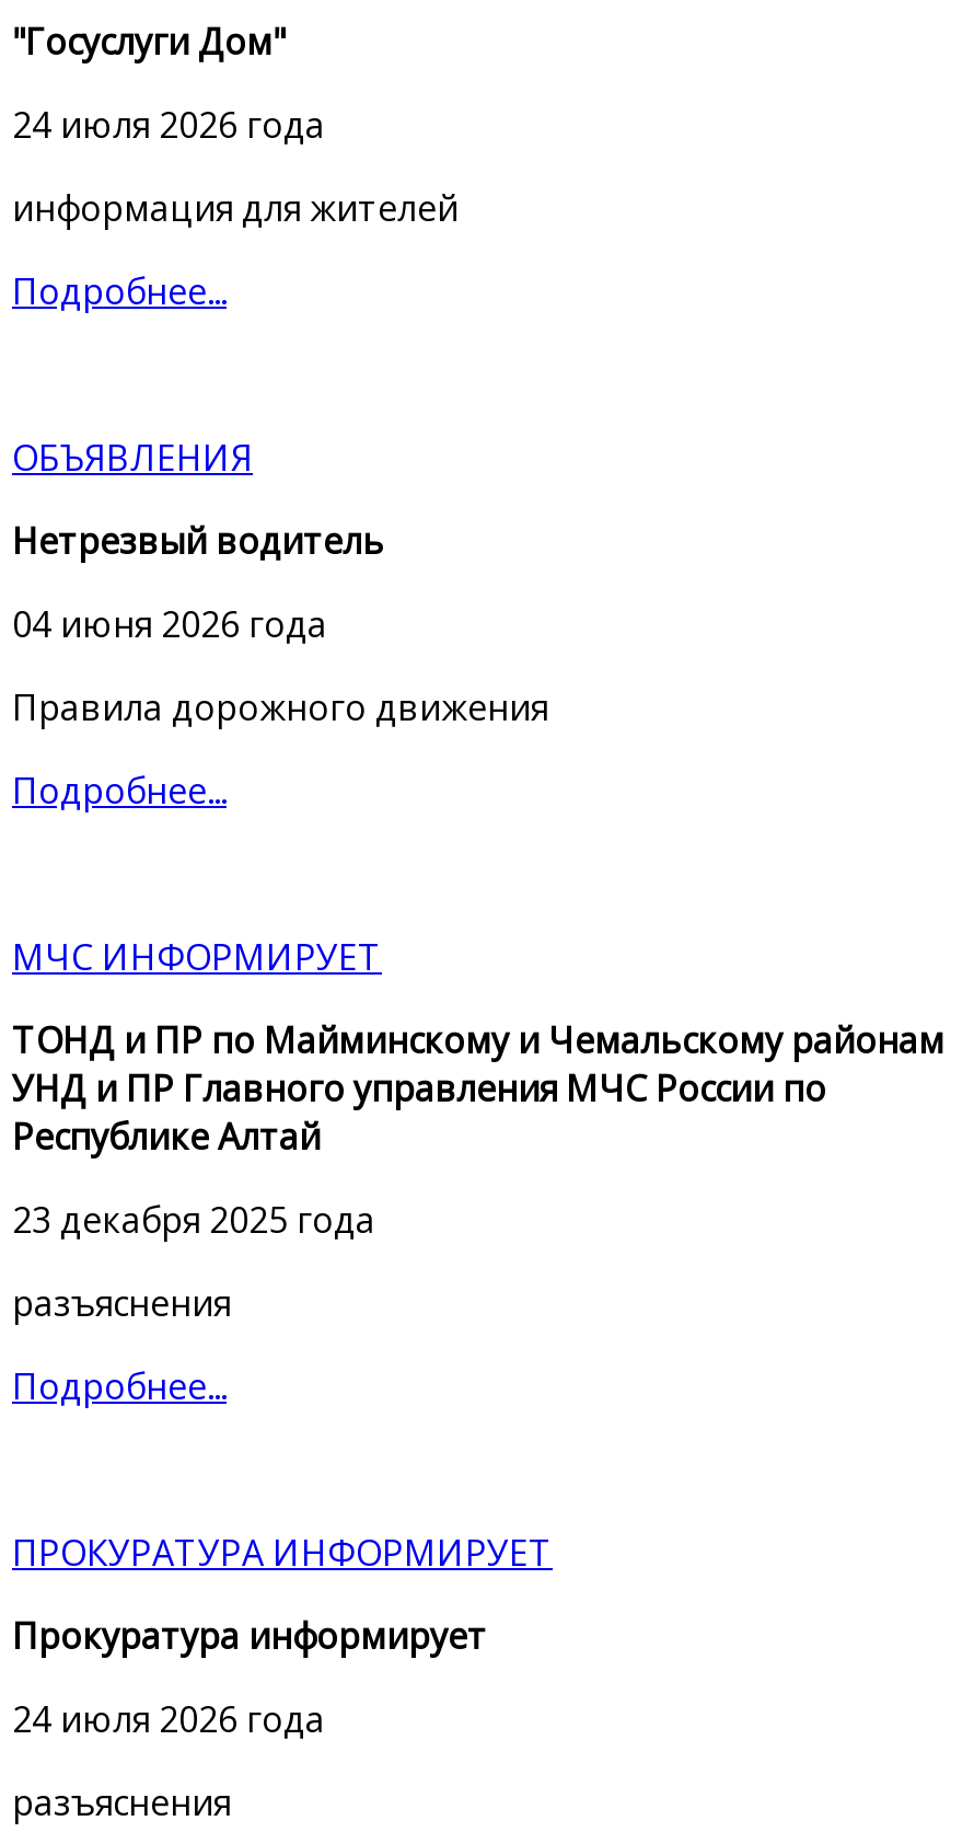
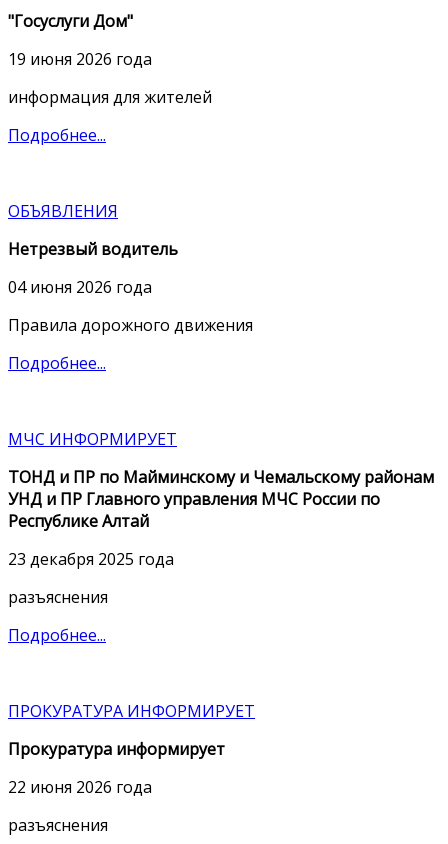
- 24 июля 2026 года
+ 19 июня 2026 года

- 24 июля 2026 года
+ 22 июня 2026 года
